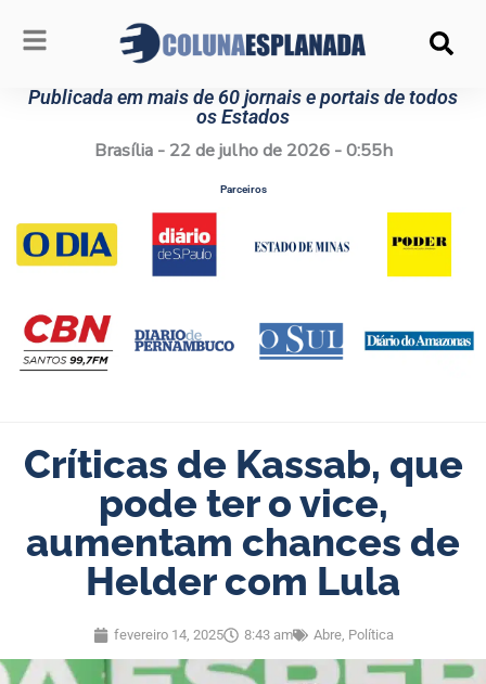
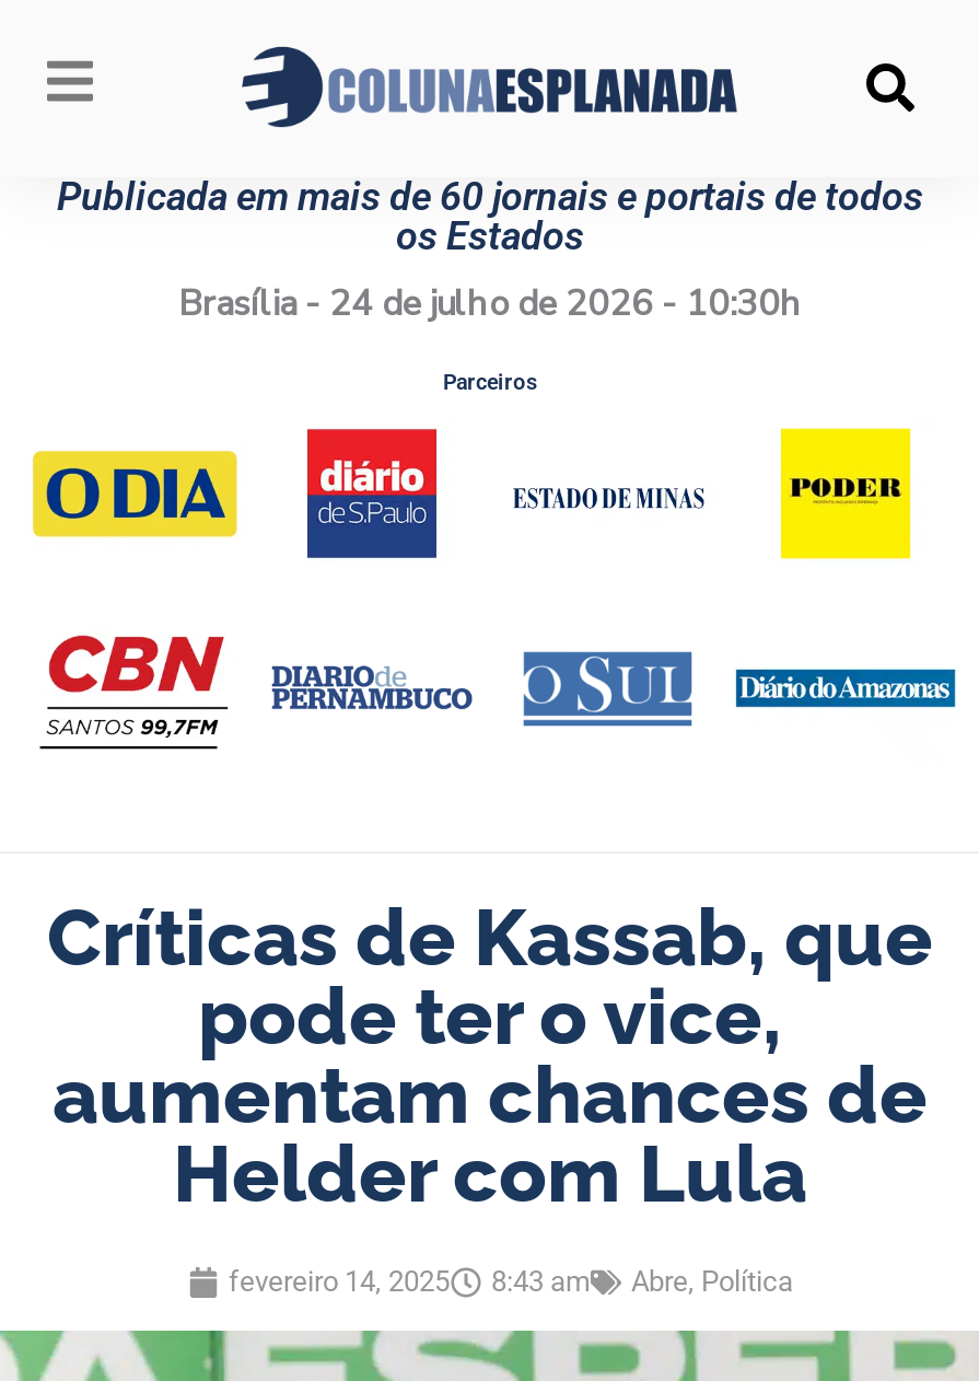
- Brasília - 22 de julho de 2026 - 0:55h
+ Brasília - 24 de julho de 2026 - 10:30h
